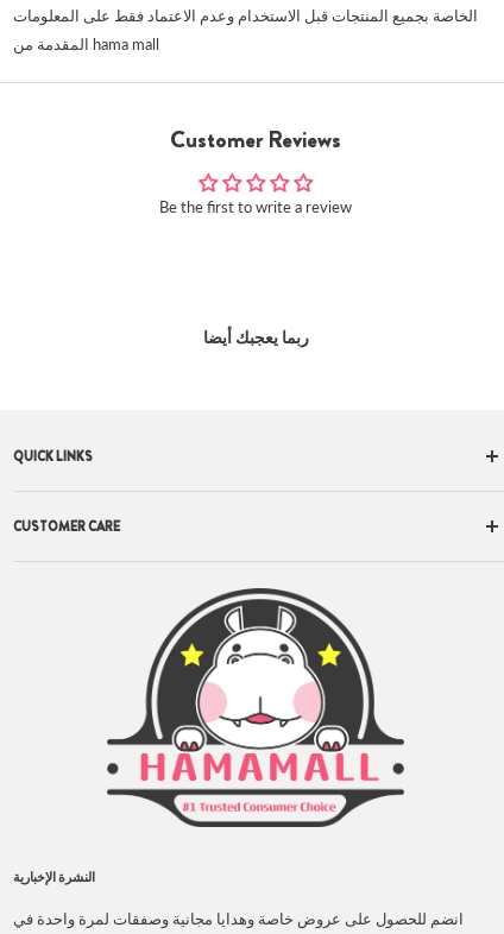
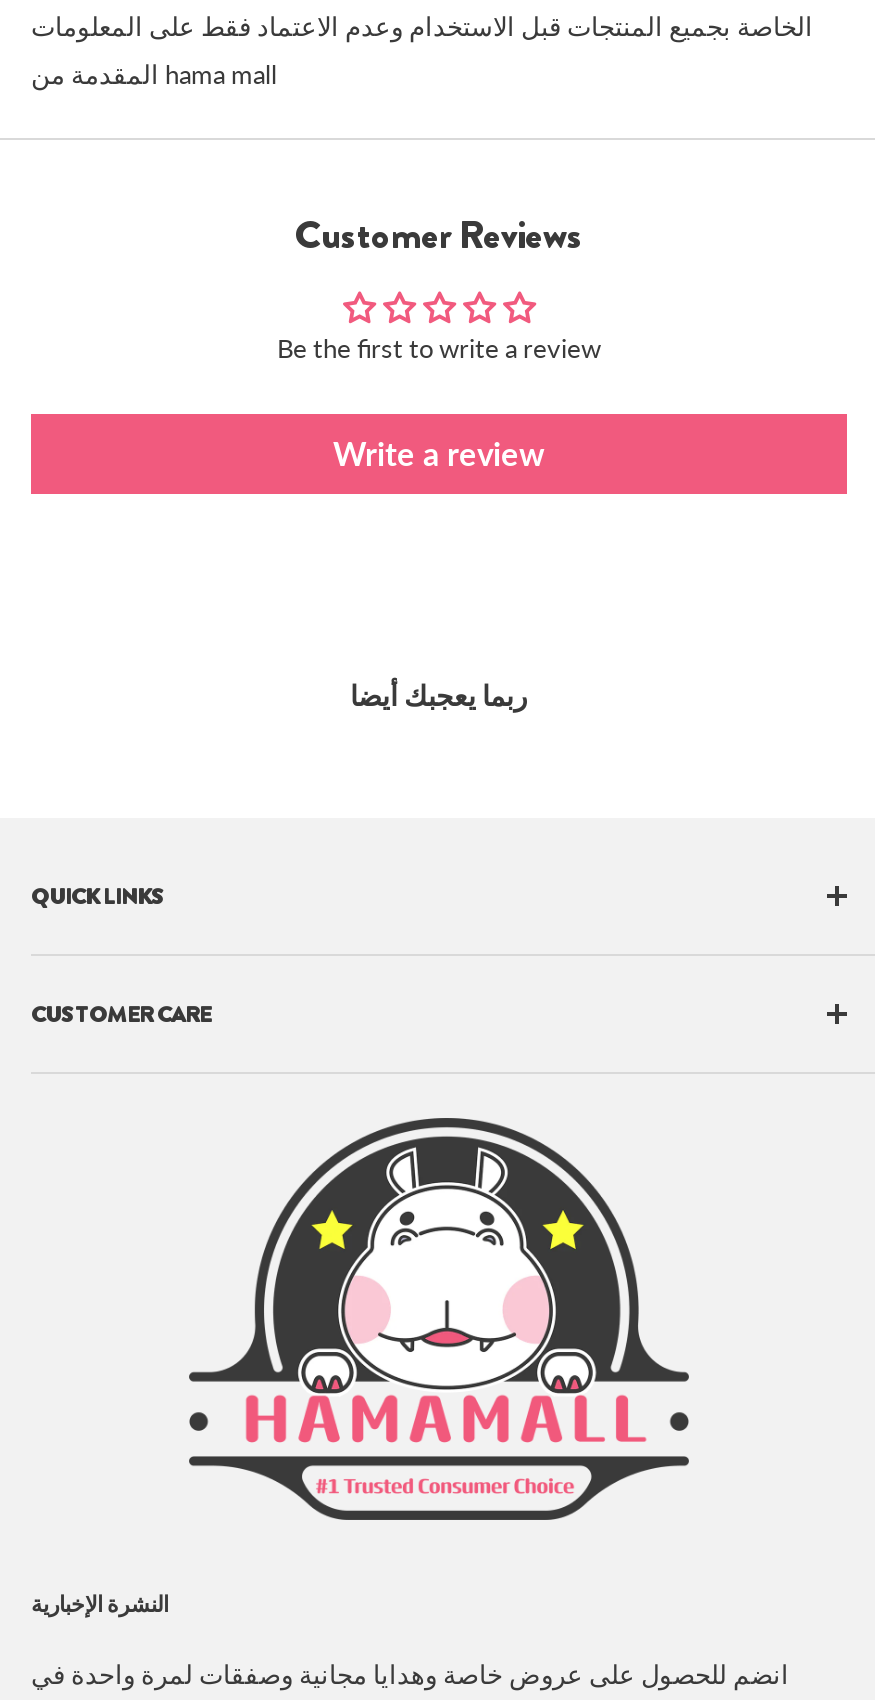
+ Write a review
